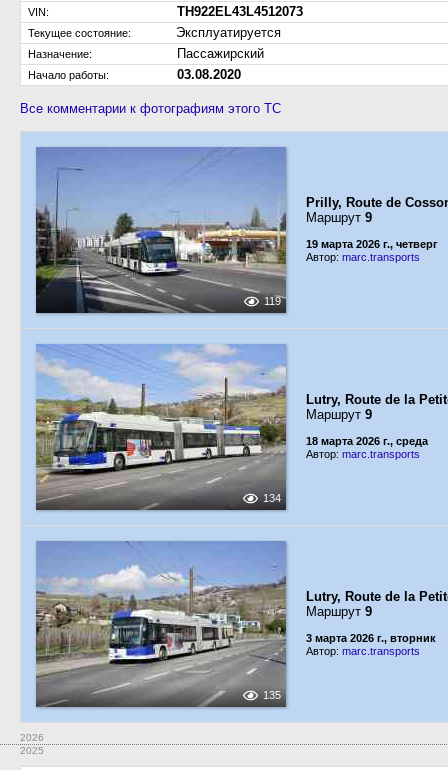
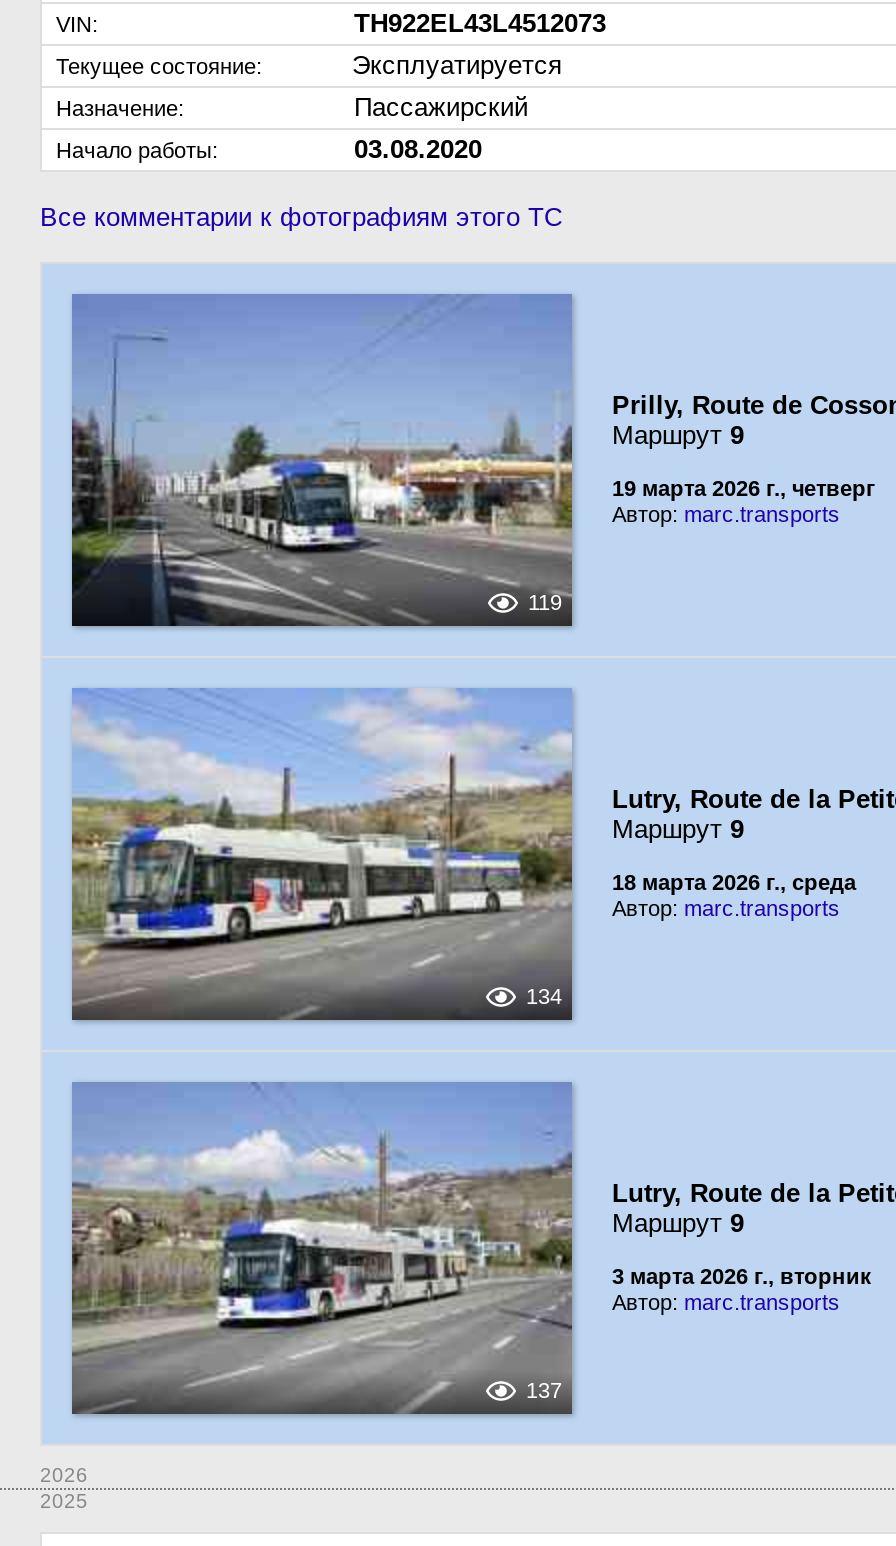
- 135
+ 137
